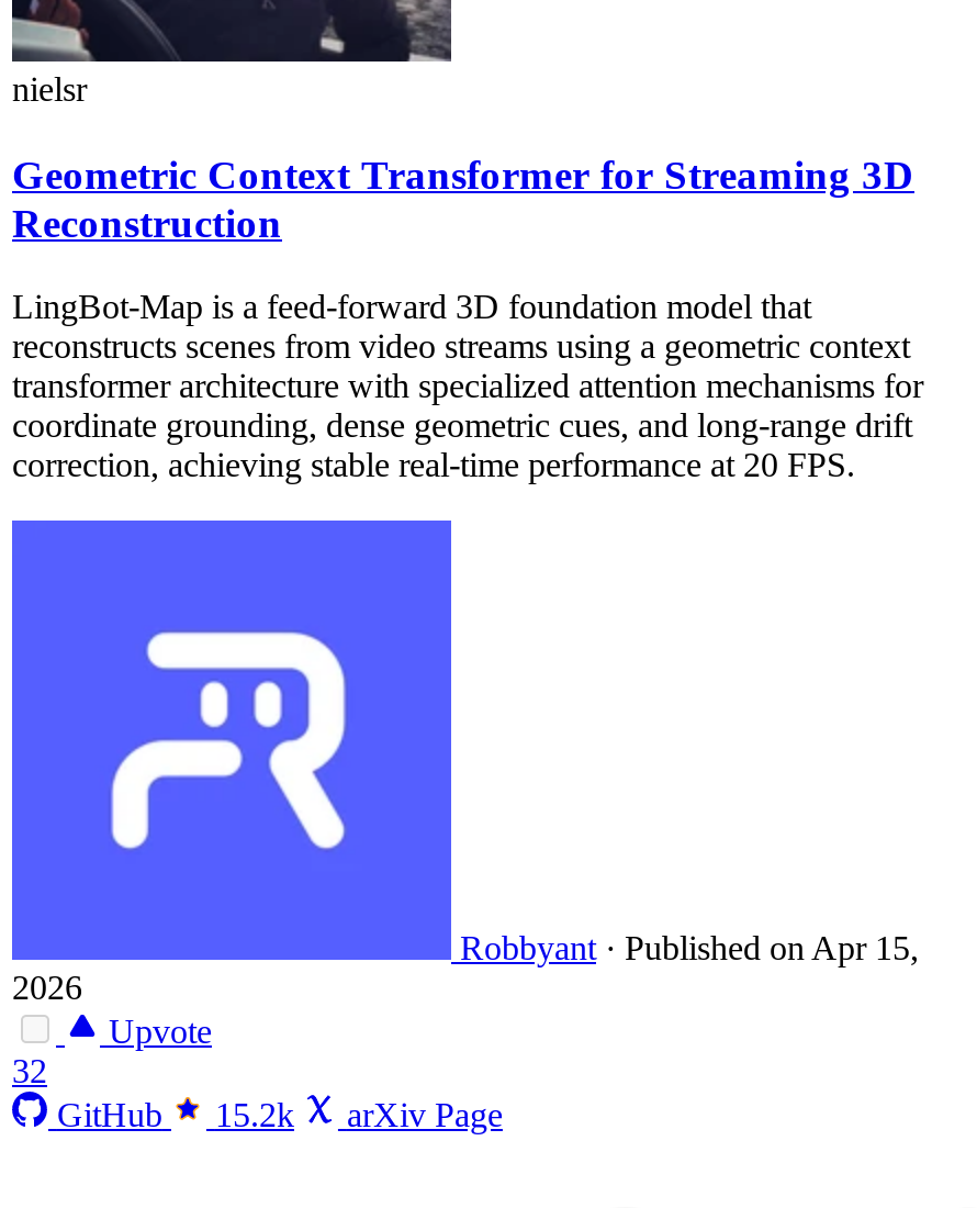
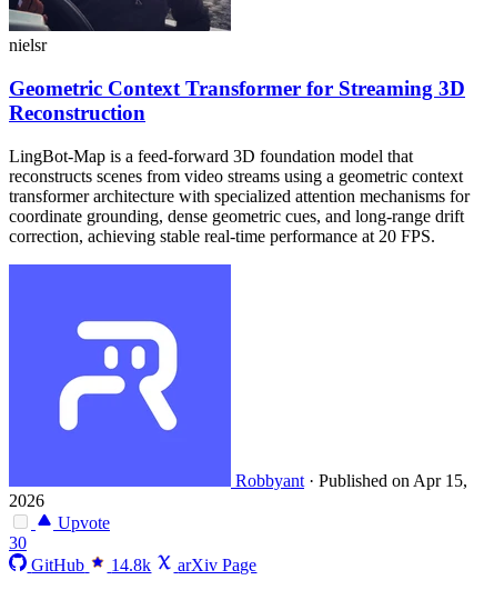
- 32
+ 30

- GitHub 15.2k arXiv Page
+ GitHub 14.8k arXiv Page
